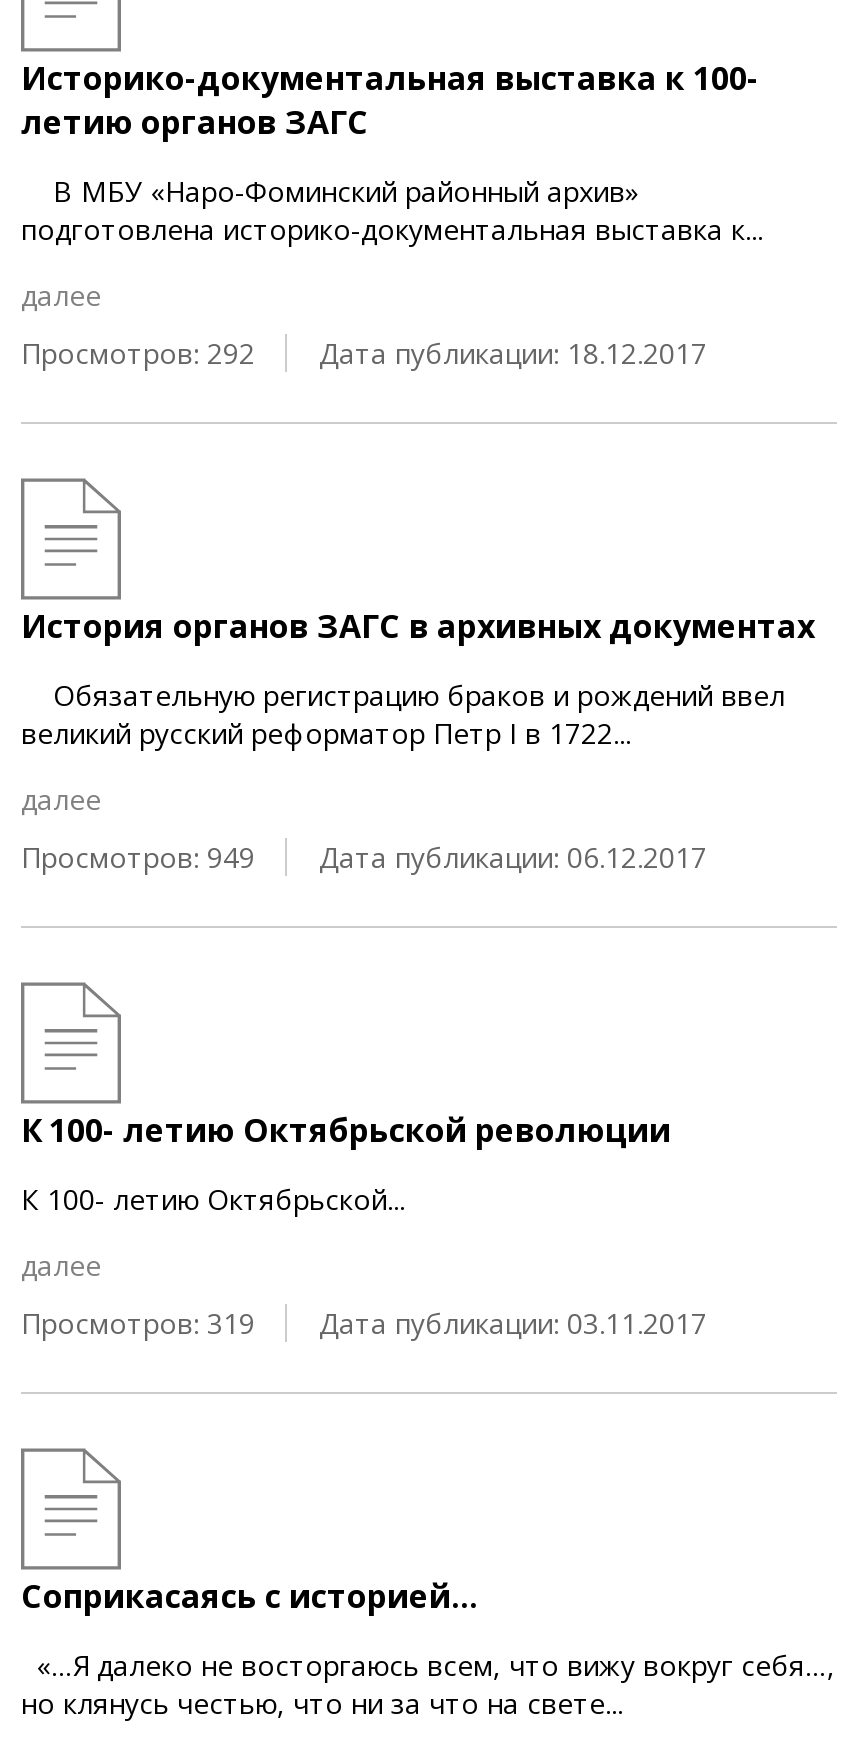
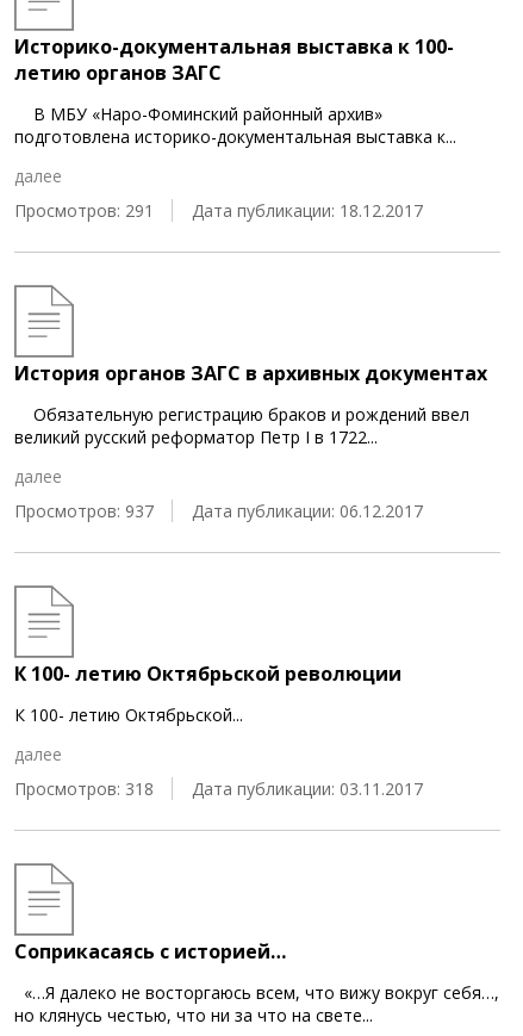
- Просмотров: 292 Дата публикации: 18.12.2017
+ Просмотров: 291 Дата публикации: 18.12.2017

- Просмотров: 949 Дата публикации: 06.12.2017
+ Просмотров: 937 Дата публикации: 06.12.2017

- Просмотров: 319 Дата публикации: 03.11.2017
+ Просмотров: 318 Дата публикации: 03.11.2017
